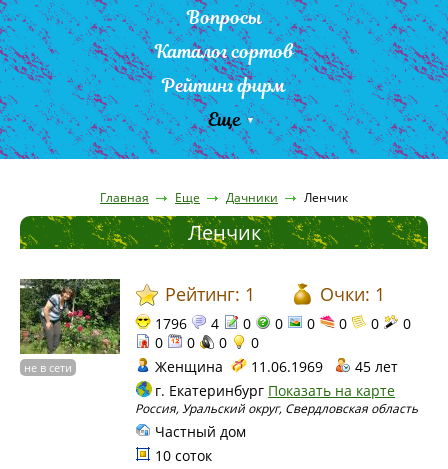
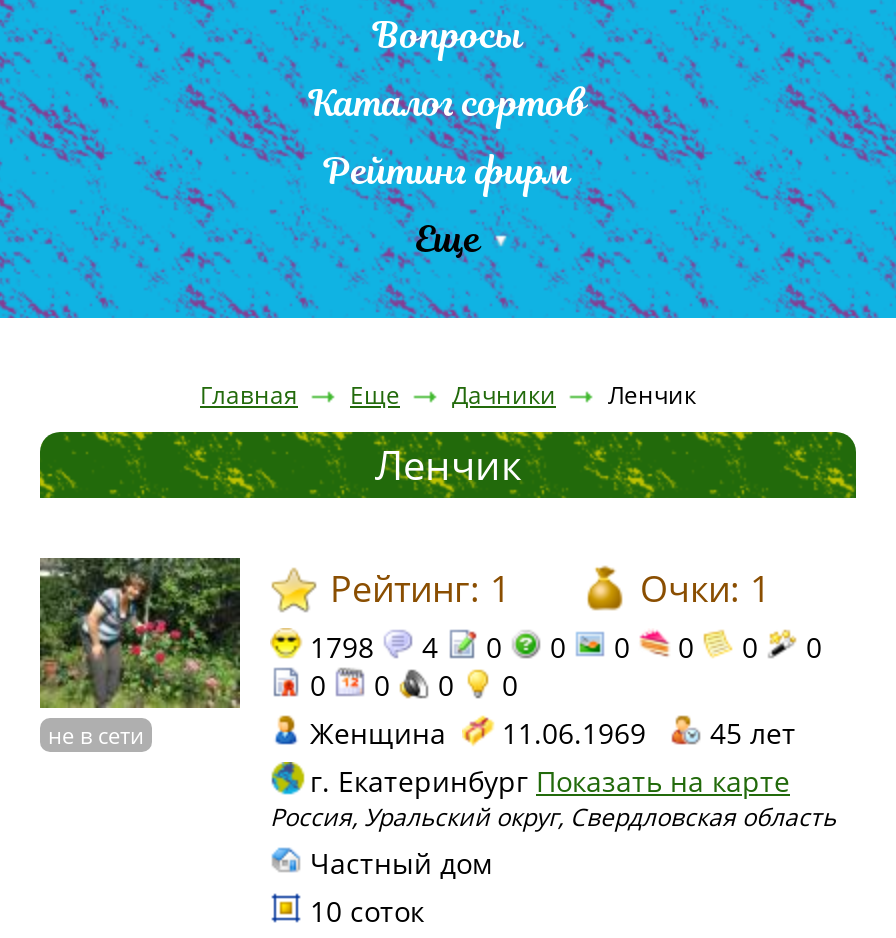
- 1796 4 0 0 0 0 0 0
+ 1798 4 0 0 0 0 0 0
